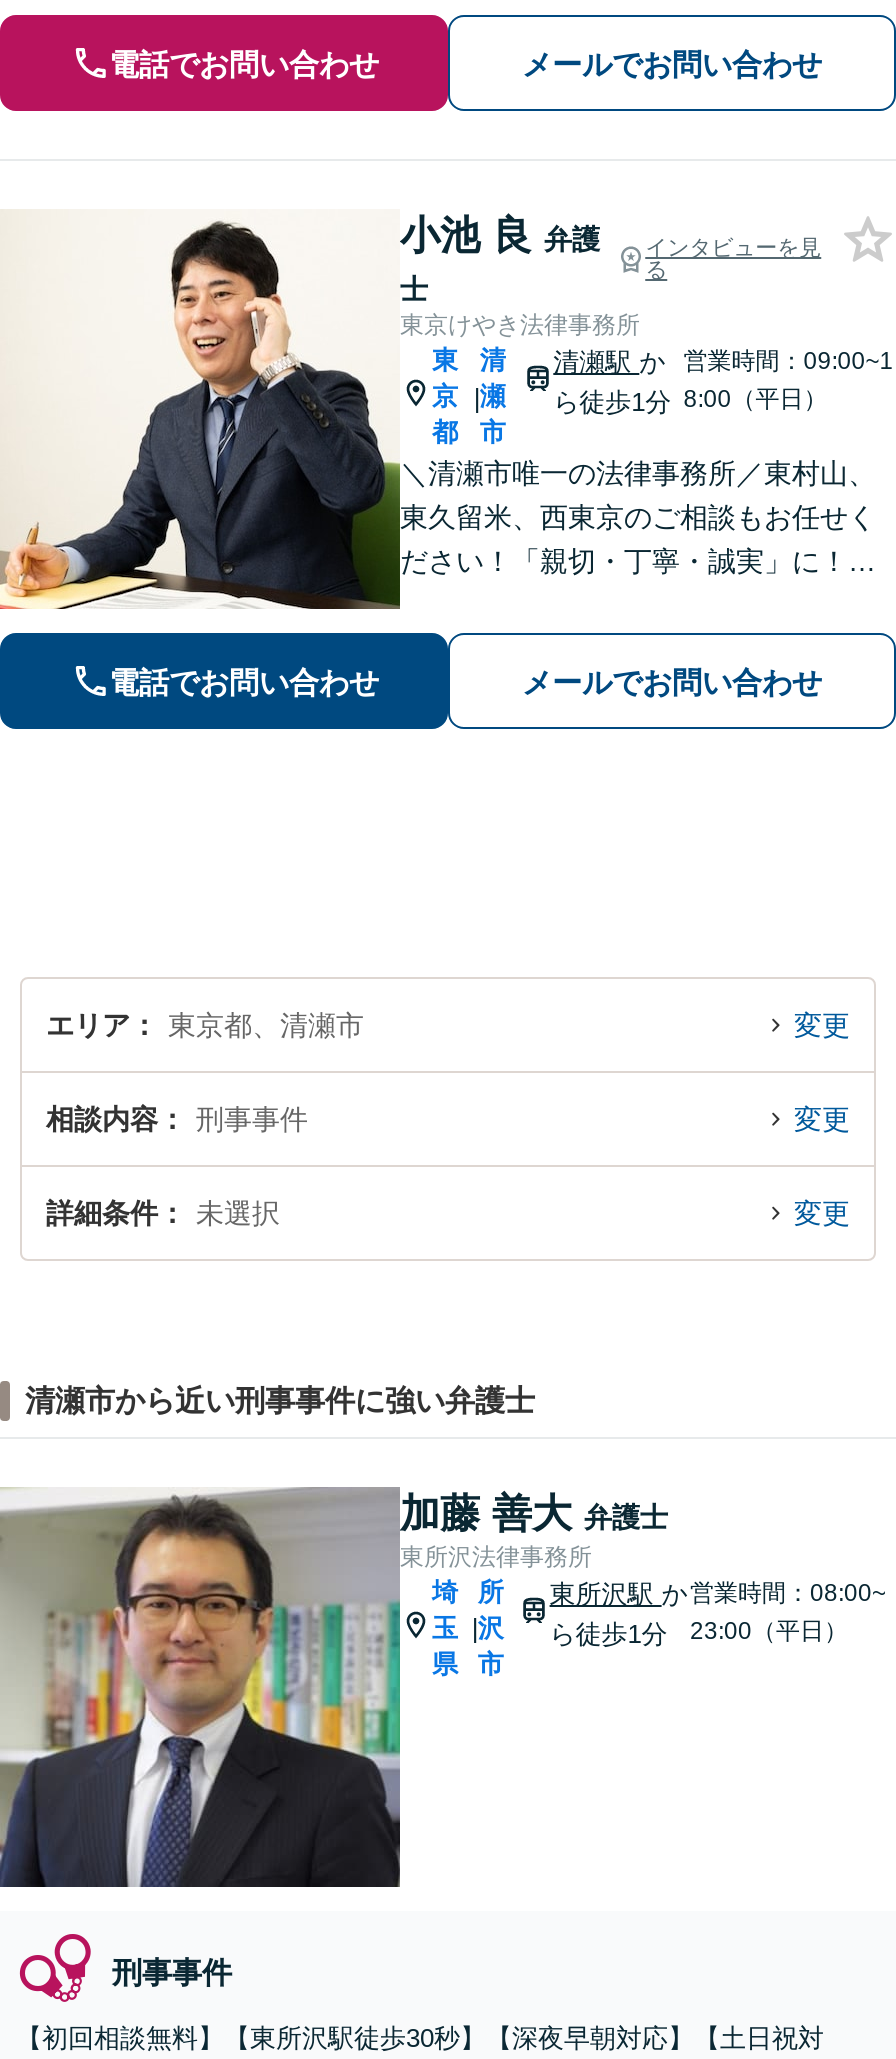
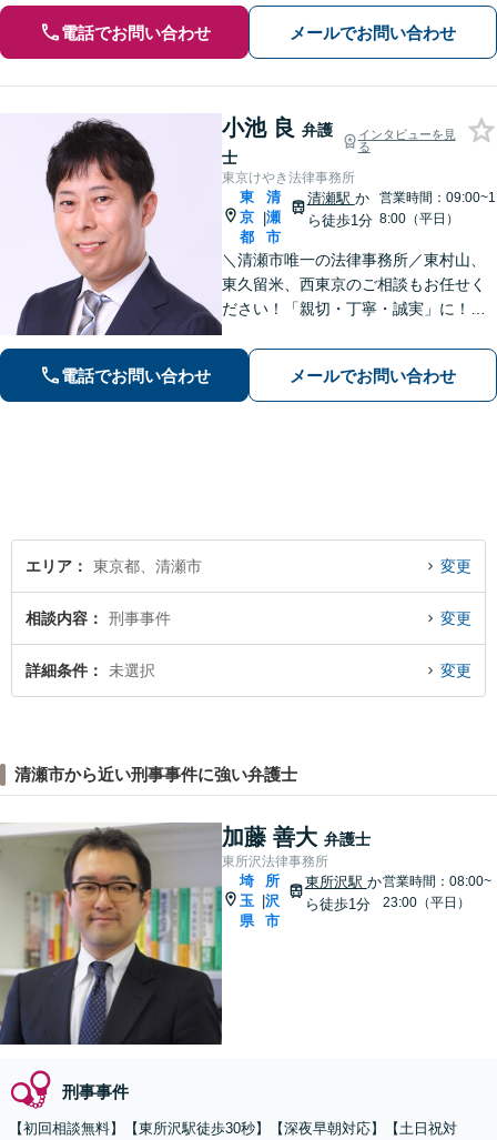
- [image]
+ [image]
